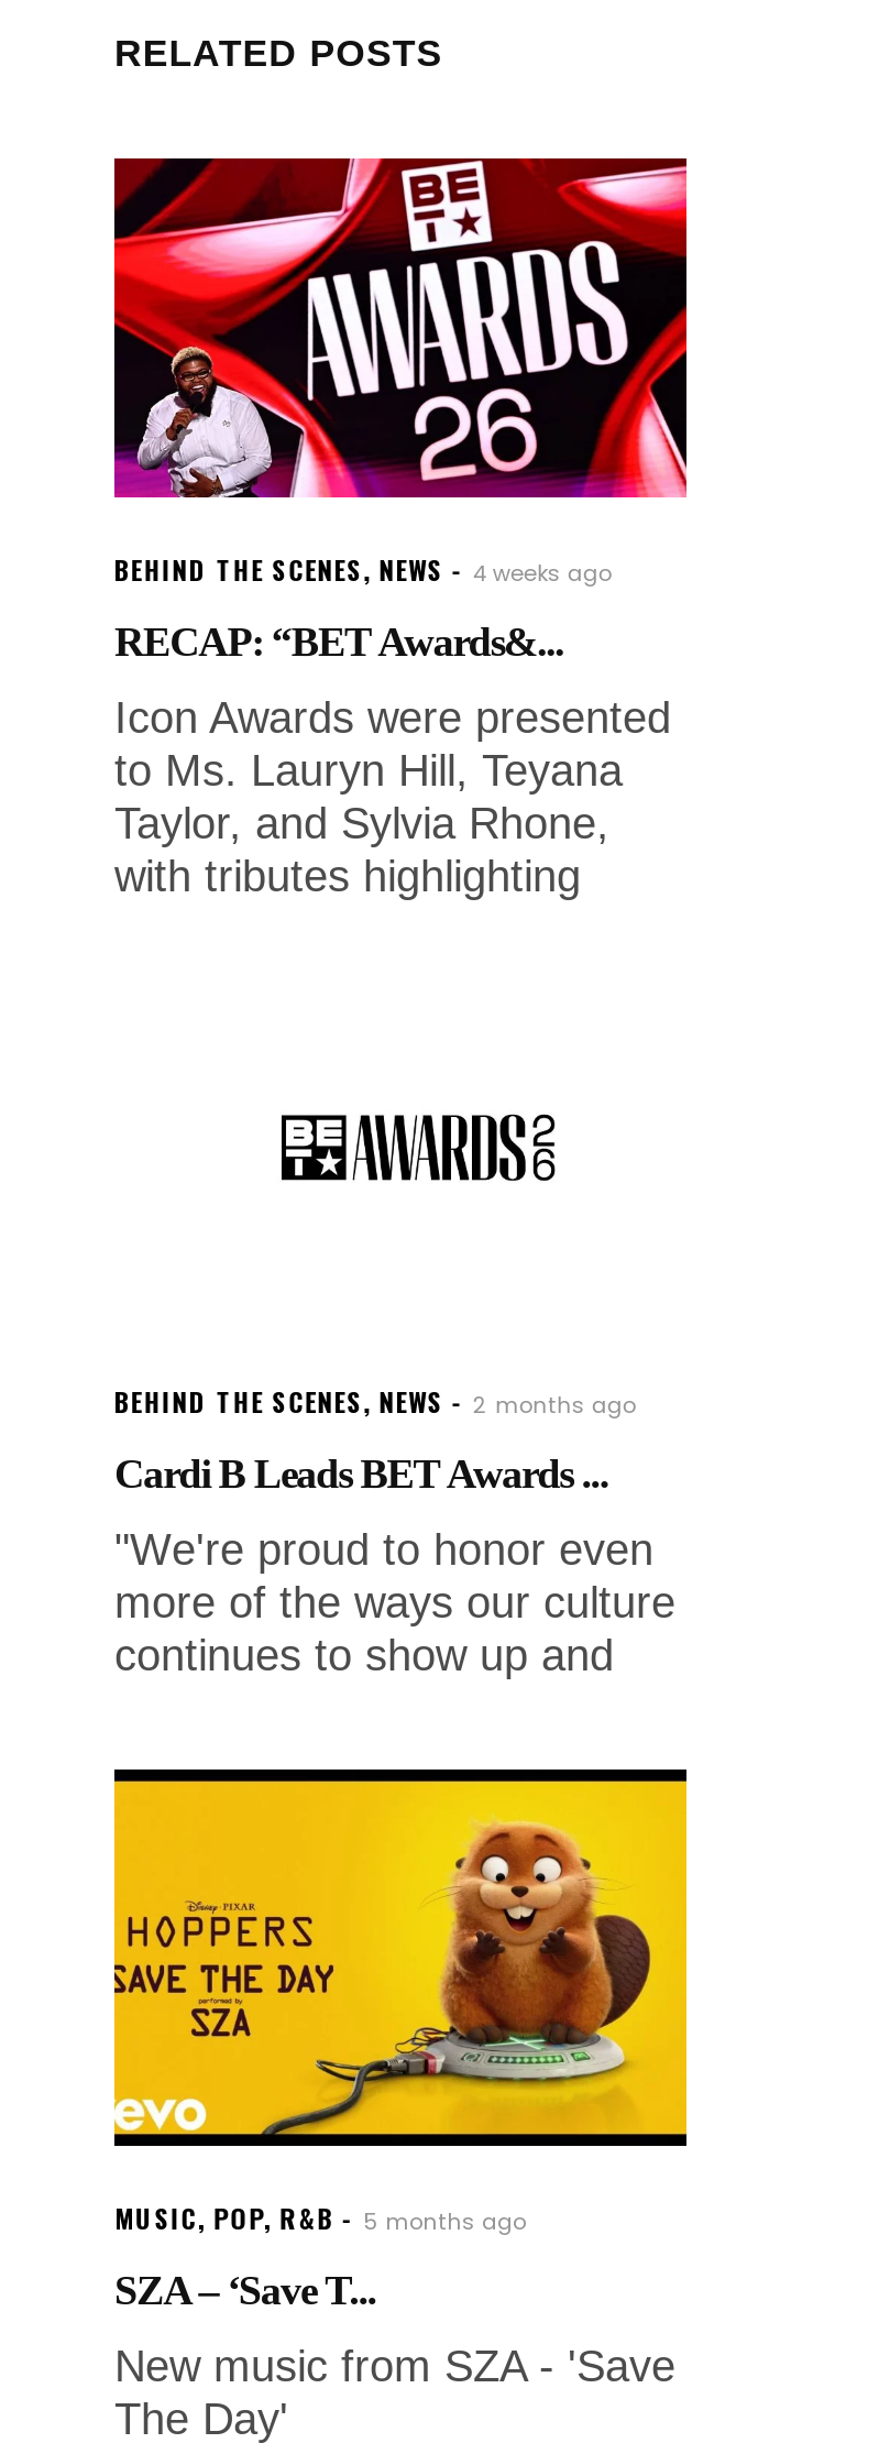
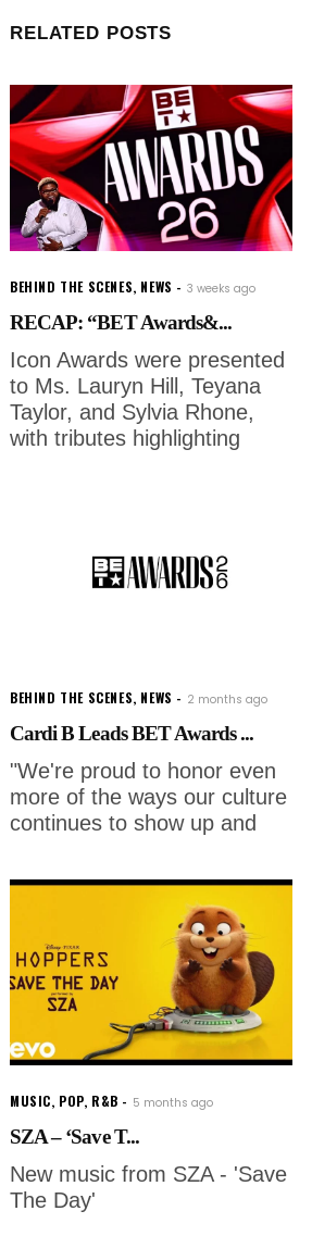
- BEHIND THE SCENES, NEWS 4 weeks ago
+ BEHIND THE SCENES, NEWS 3 weeks ago
